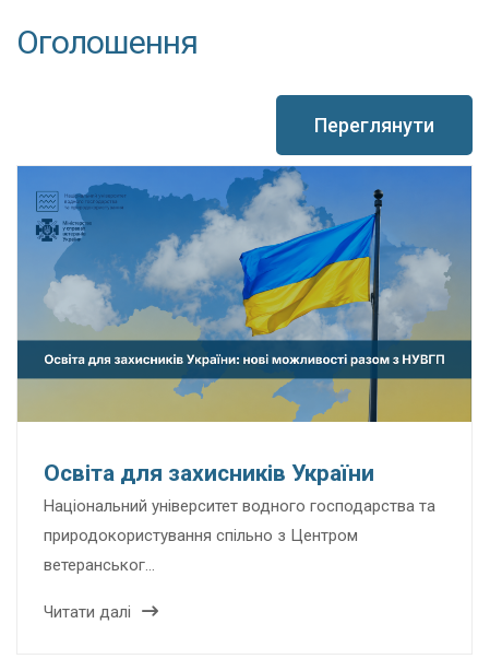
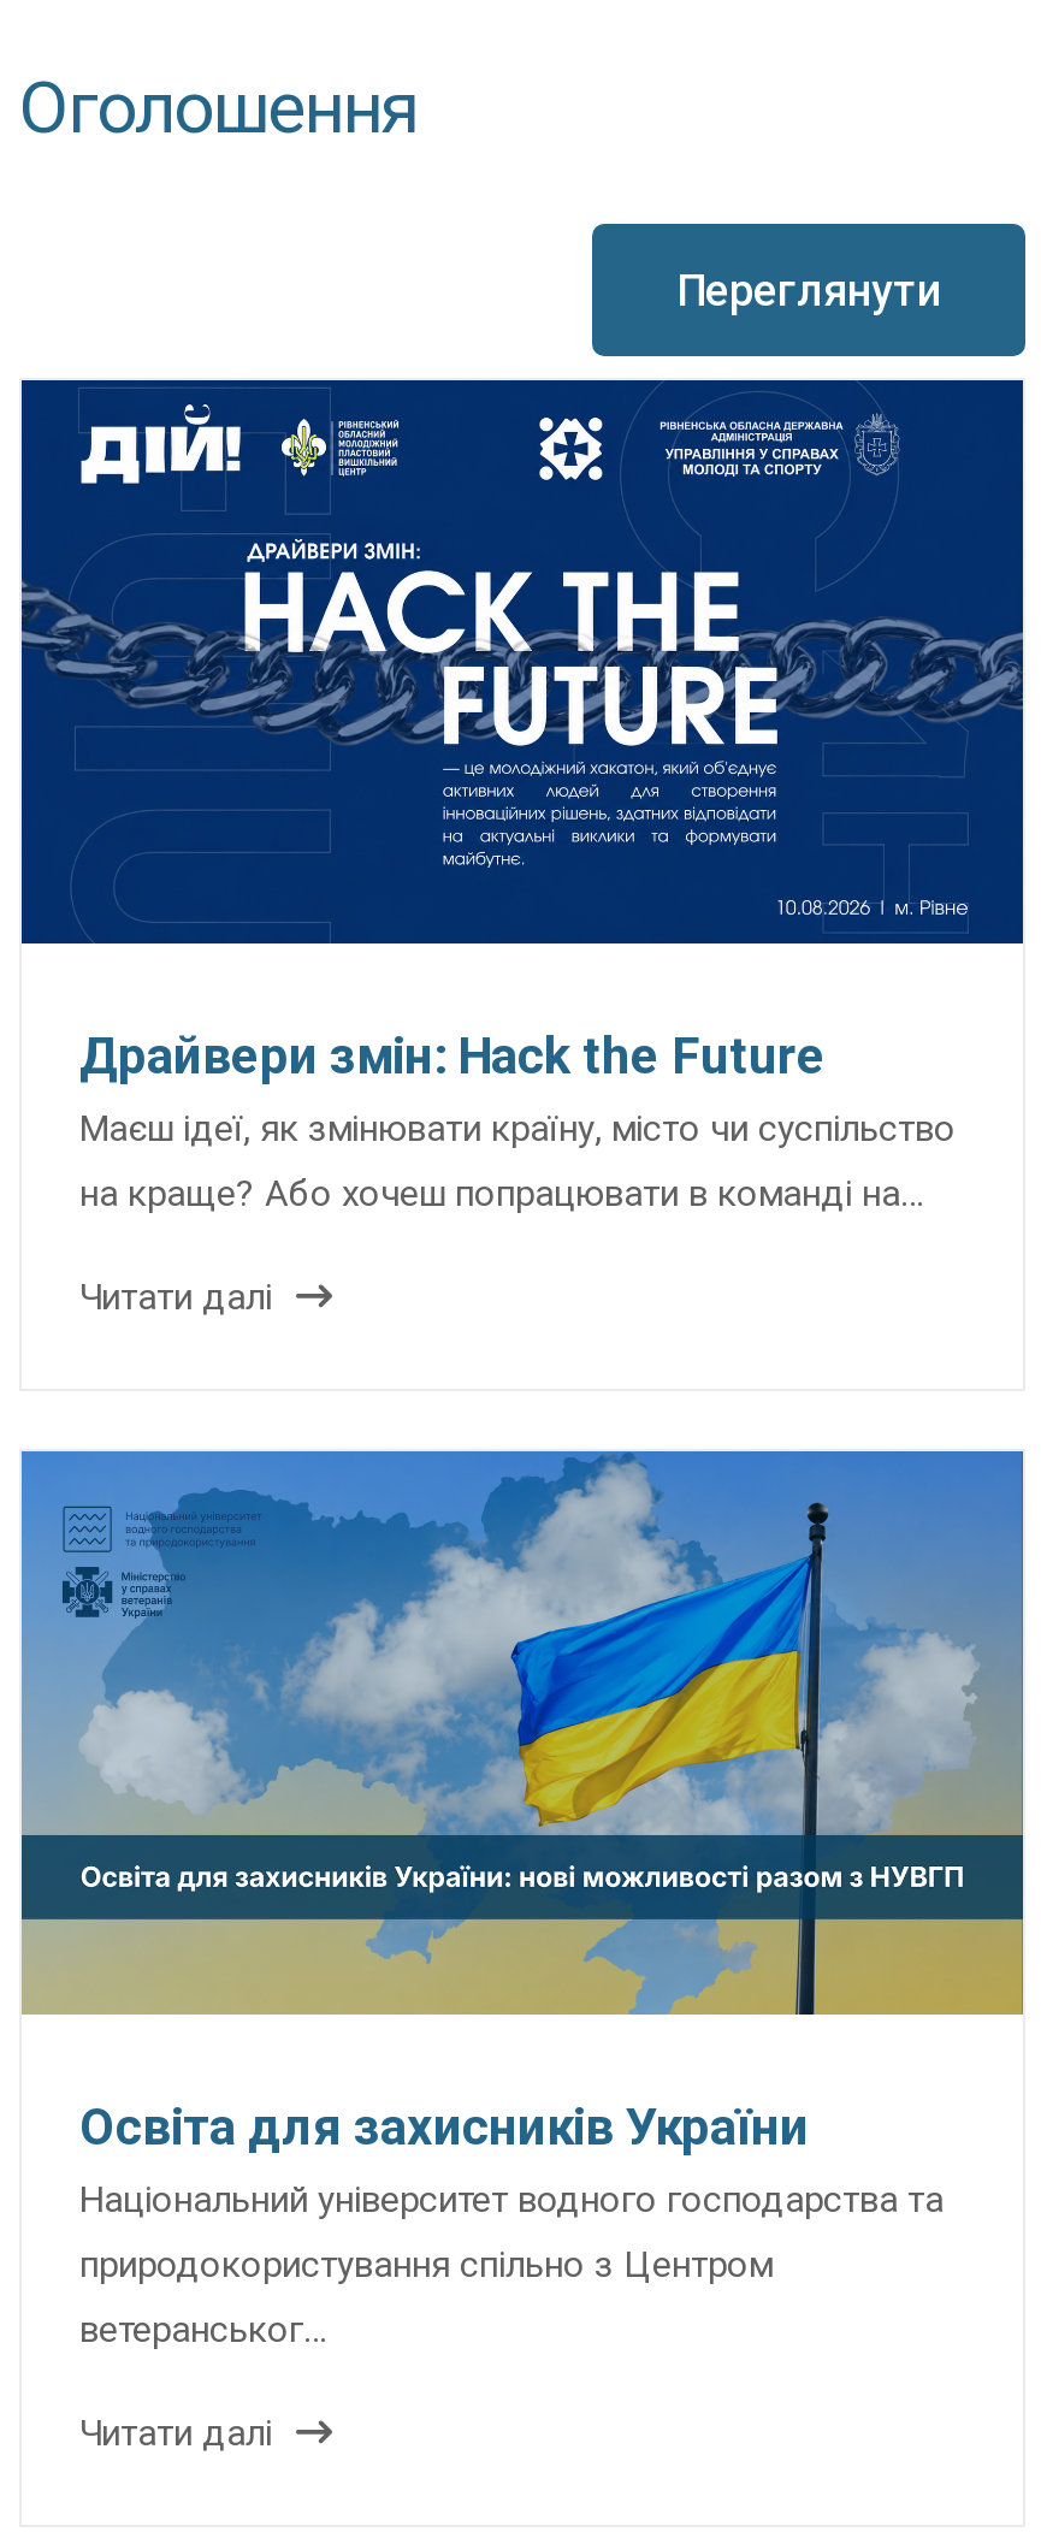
+ [image]
+ Драйвери змін: Hack the Future
+ Маєш ідеї, як змінювати країну, місто чи суспільство
+ на краще? Або хочеш попрацювати в команді на…
+ Читати далі
